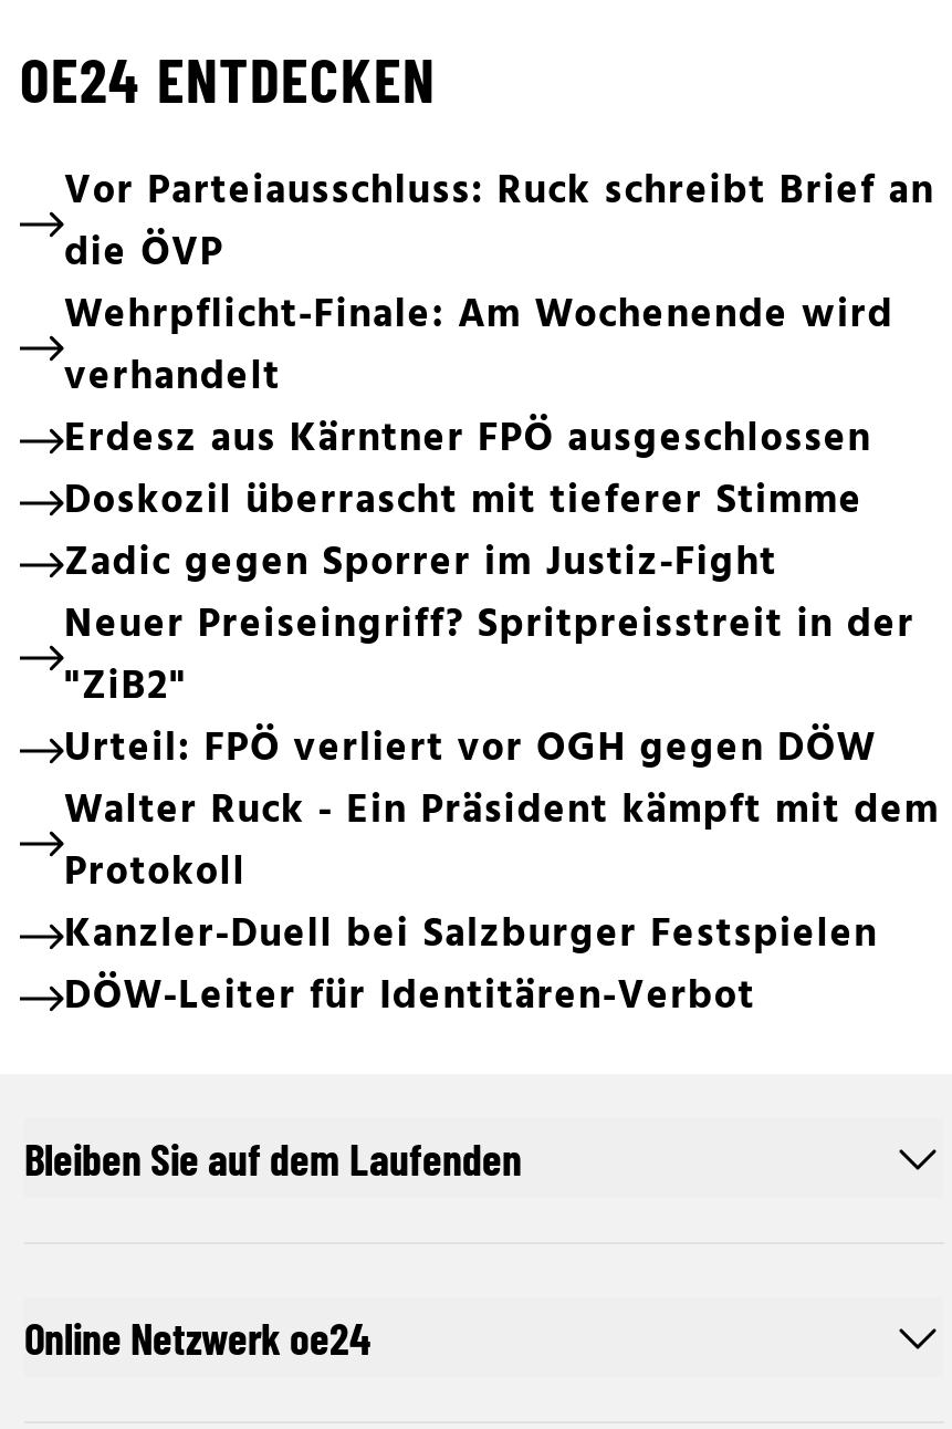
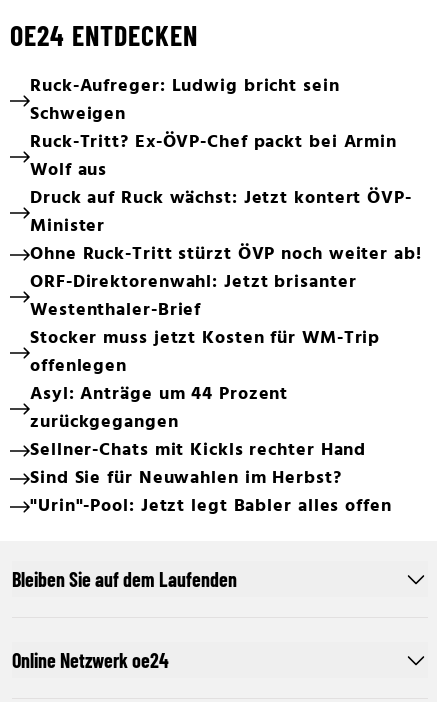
- Vor Parteiausschluss: Ruck schreibt Brief an
- die ÖVP
- Wehrpflicht-Finale: Am Wochenende wird
- verhandelt
- Erdesz aus Kärntner FPÖ ausgeschlossen
- Doskozil überrascht mit tieferer Stimme
- Zadic gegen Sporrer im Justiz-Fight
- Neuer Preiseingriff? Spritpreisstreit in der
- "ZiB2"
- Urteil: FPÖ verliert vor OGH gegen DÖW
- Walter Ruck - Ein Präsident kämpft mit dem
- Protokoll
- Kanzler-Duell bei Salzburger Festspielen
- DÖW-Leiter für Identitären-Verbot
+ Ruck-Aufreger: Ludwig bricht sein
+ Schweigen
+ Ruck-Tritt? Ex-ÖVP-Chef packt bei Armin
+ Wolf aus
+ Druck auf Ruck wächst: Jetzt kontert ÖVP-
+ Minister
+ Ohne Ruck-Tritt stürzt ÖVP noch weiter ab!
+ ORF-Direktorenwahl: Jetzt brisanter
+ Westenthaler-Brief
+ Stocker muss jetzt Kosten für WM-Trip
+ offenlegen
+ Asyl: Anträge um 44 Prozent
+ zurückgegangen
+ Sellner-Chats mit Kickls rechter Hand
+ Sind Sie für Neuwahlen im Herbst?
+ "Urin"-Pool: Jetzt legt Babler alles offen
